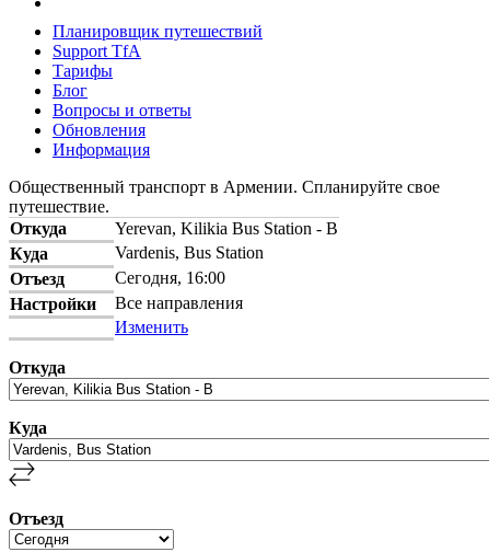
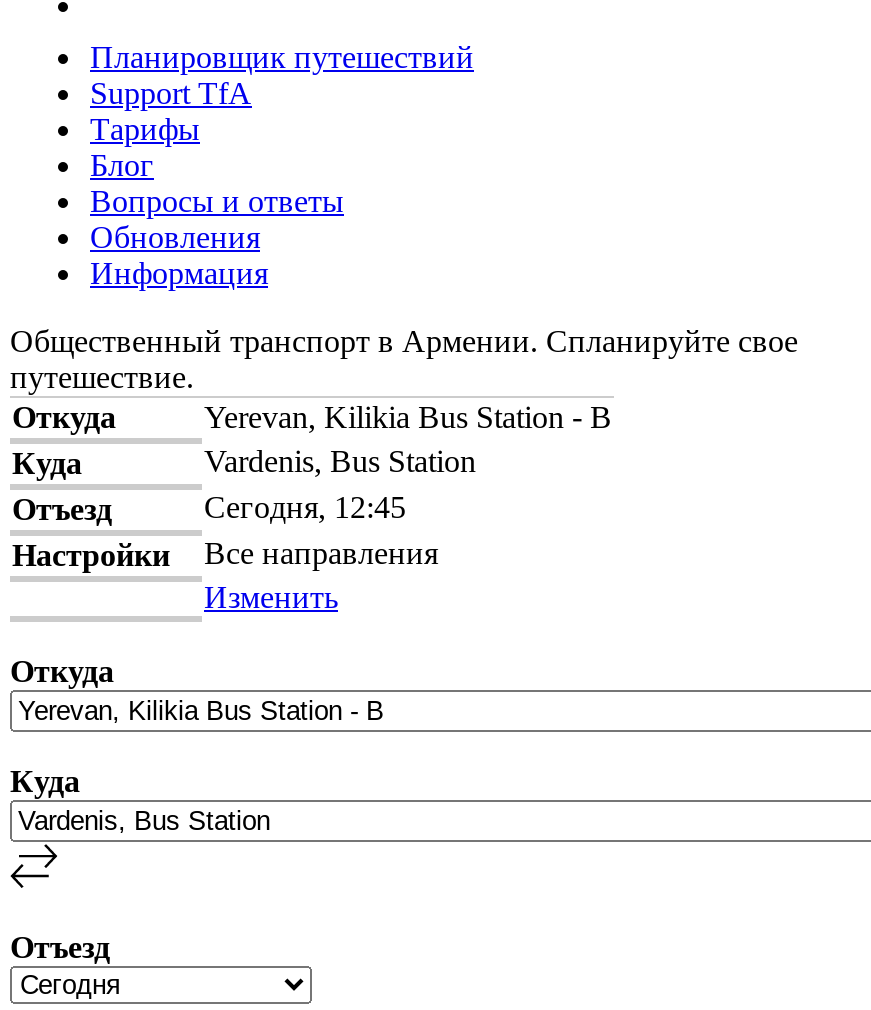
- Сегодня, 16:00
+ Сегодня, 12:45
